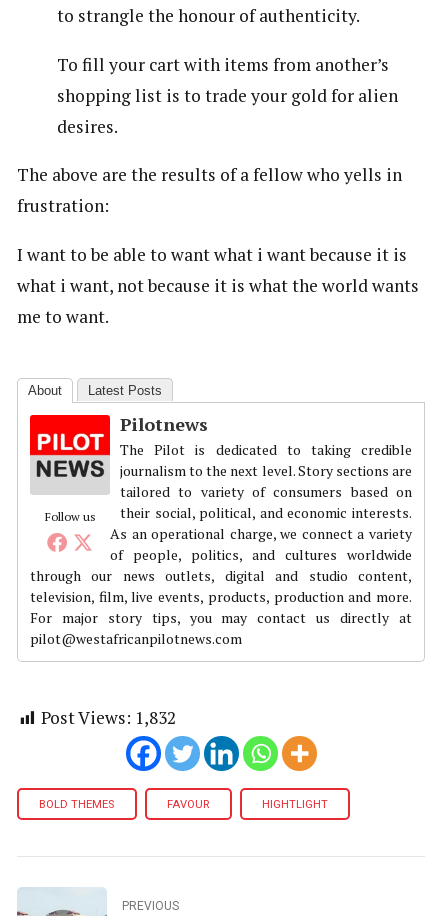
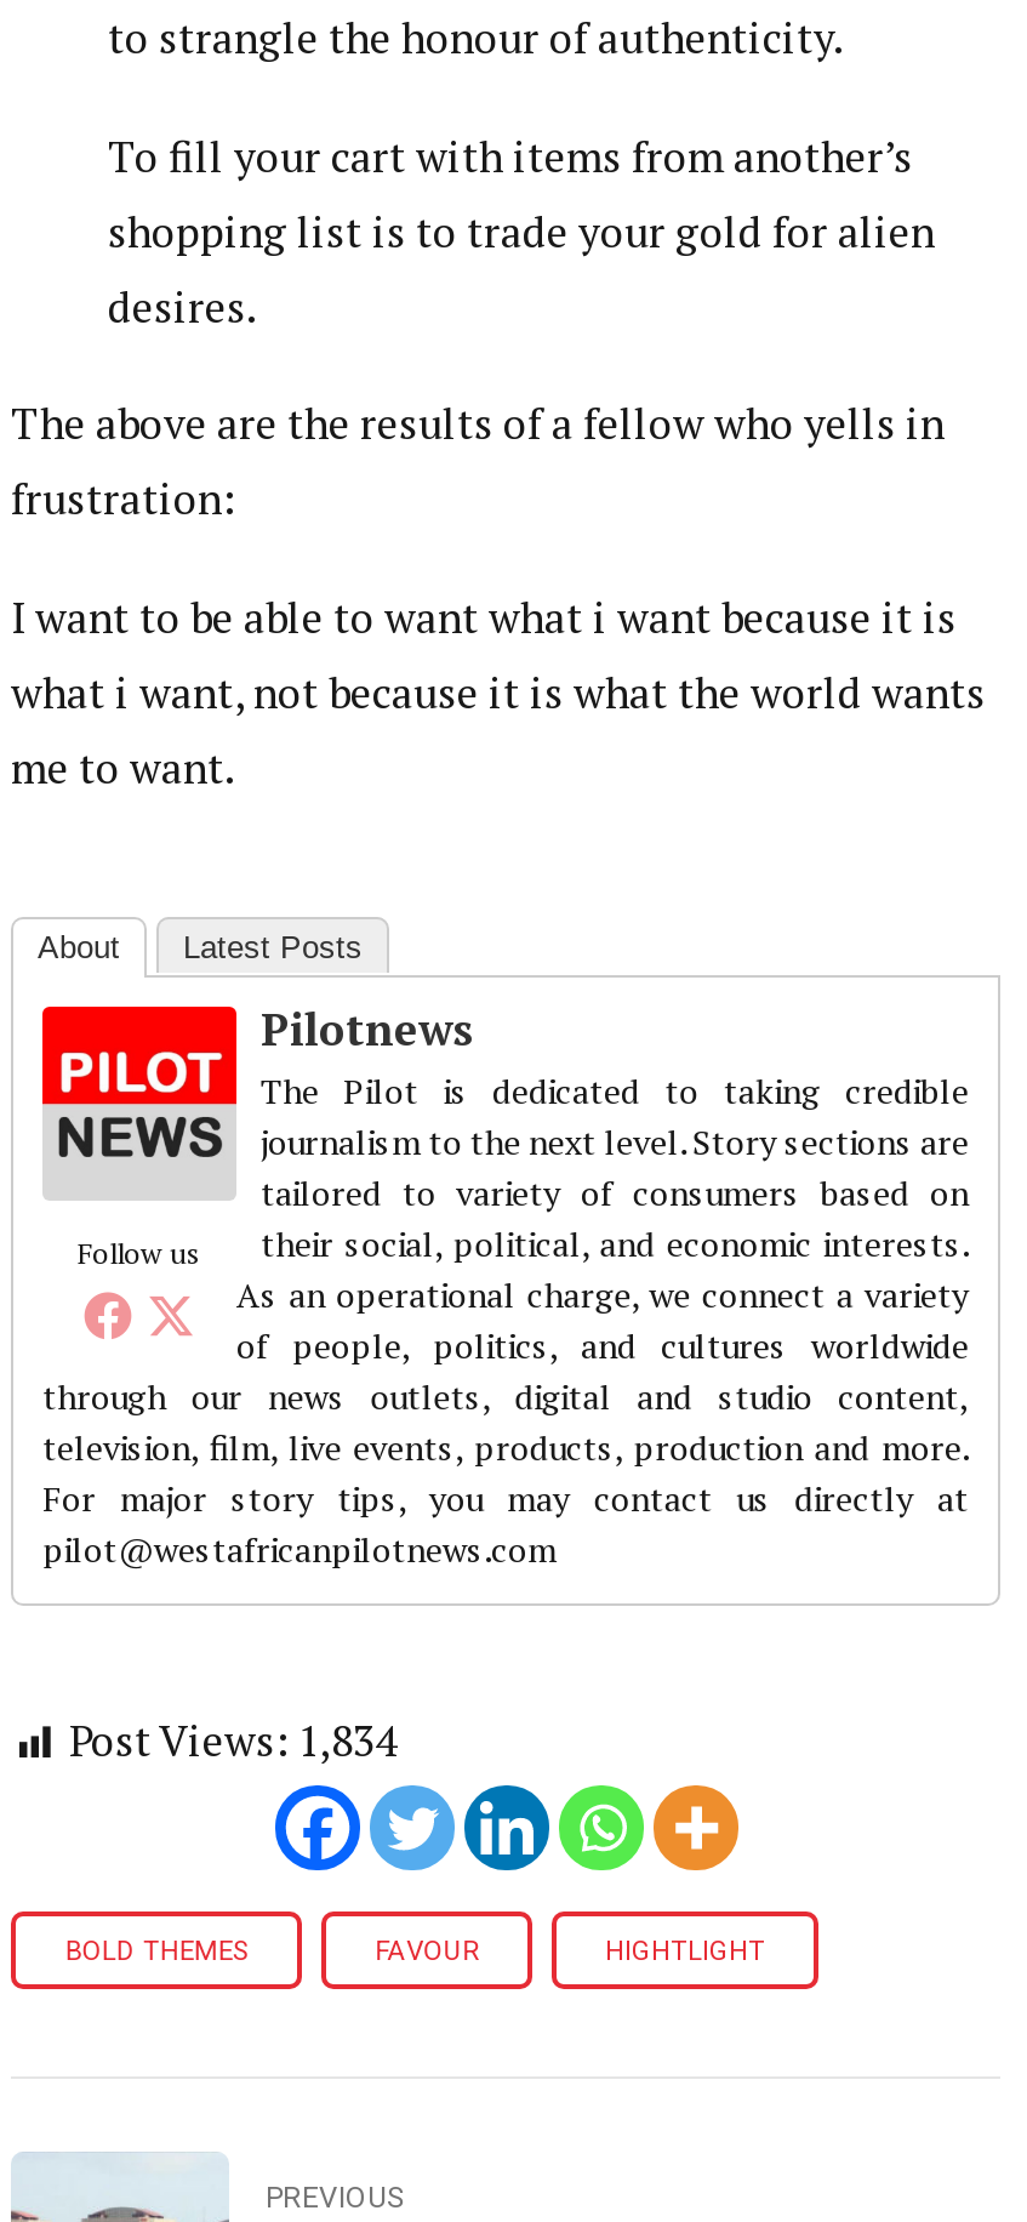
- Post Views: 1,832
+ Post Views: 1,834
